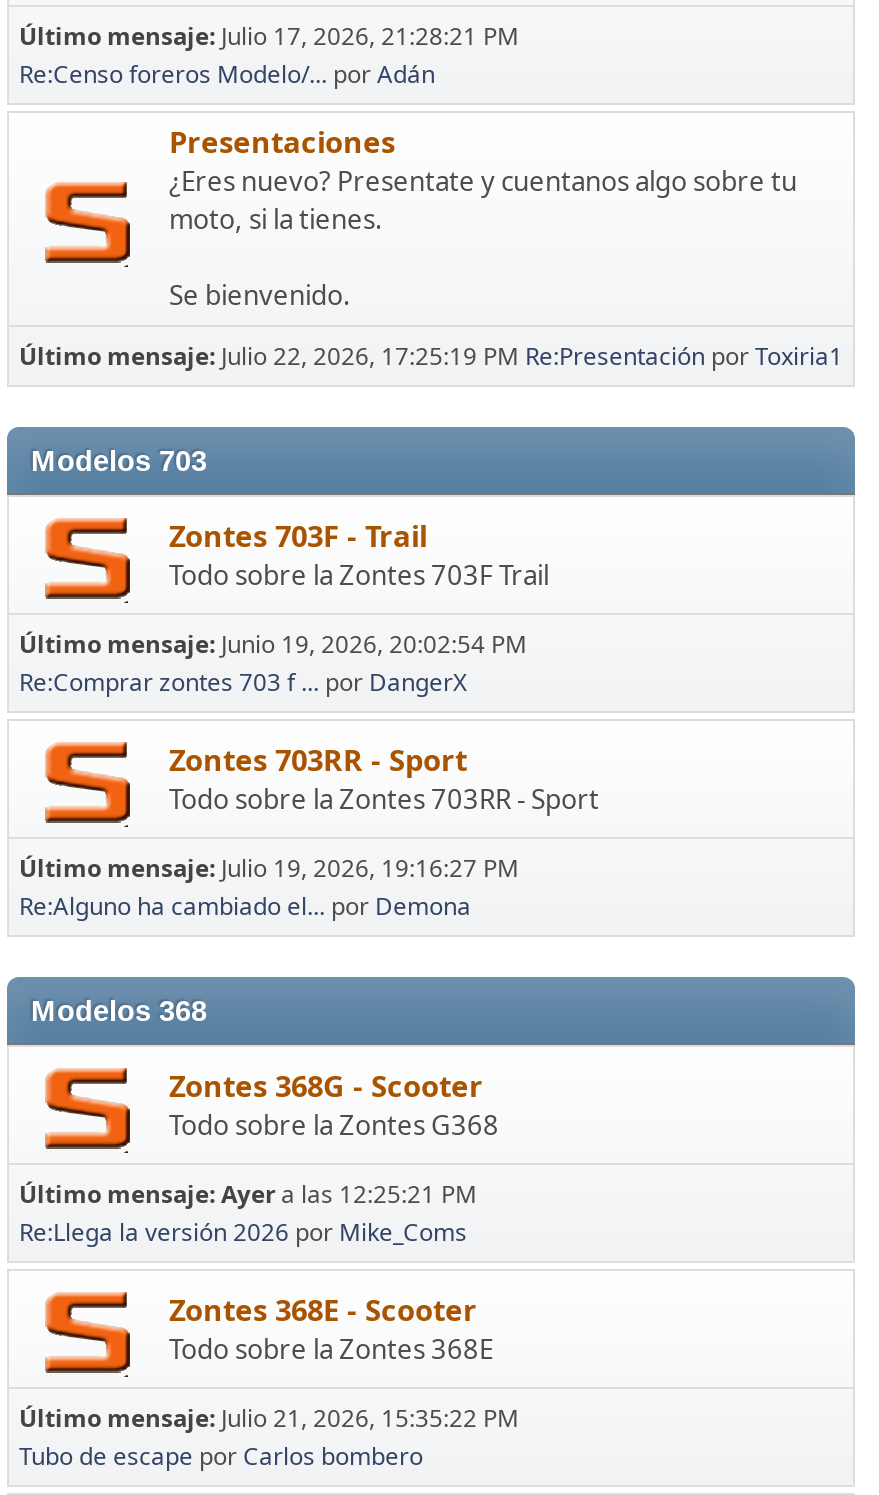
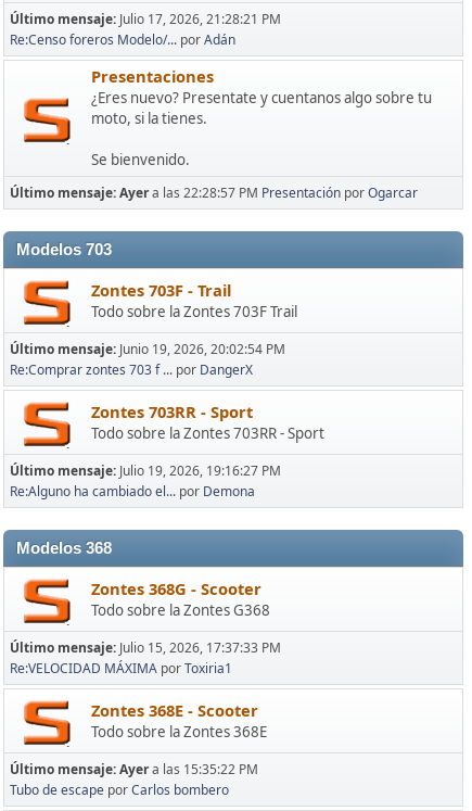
- Último mensaje: Julio 22, 2026, 17:25:19 PM Re:Presentación por Toxiria1
+ Último mensaje: Ayer a las 22:28:57 PM Presentación por Ogarcar

- Último mensaje: Ayer a las 12:25:21 PM
- Re:Llega la versión 2026 por Mike_Coms
+ Último mensaje: Julio 15, 2026, 17:37:33 PM
+ Re:VELOCIDAD MÁXIMA por Toxiria1

- Último mensaje: Julio 21, 2026, 15:35:22 PM
+ Último mensaje: Ayer a las 15:35:22 PM
